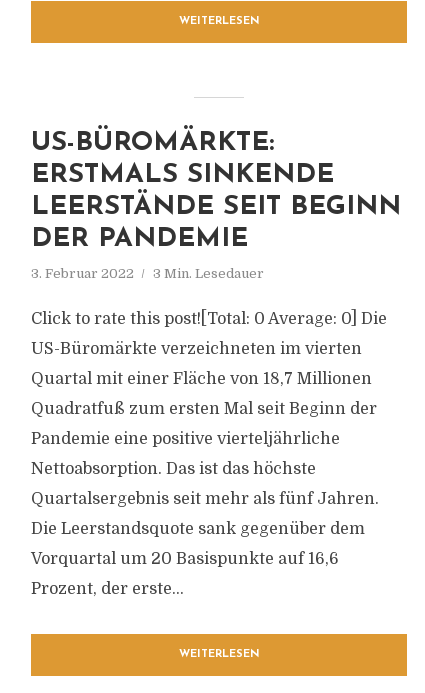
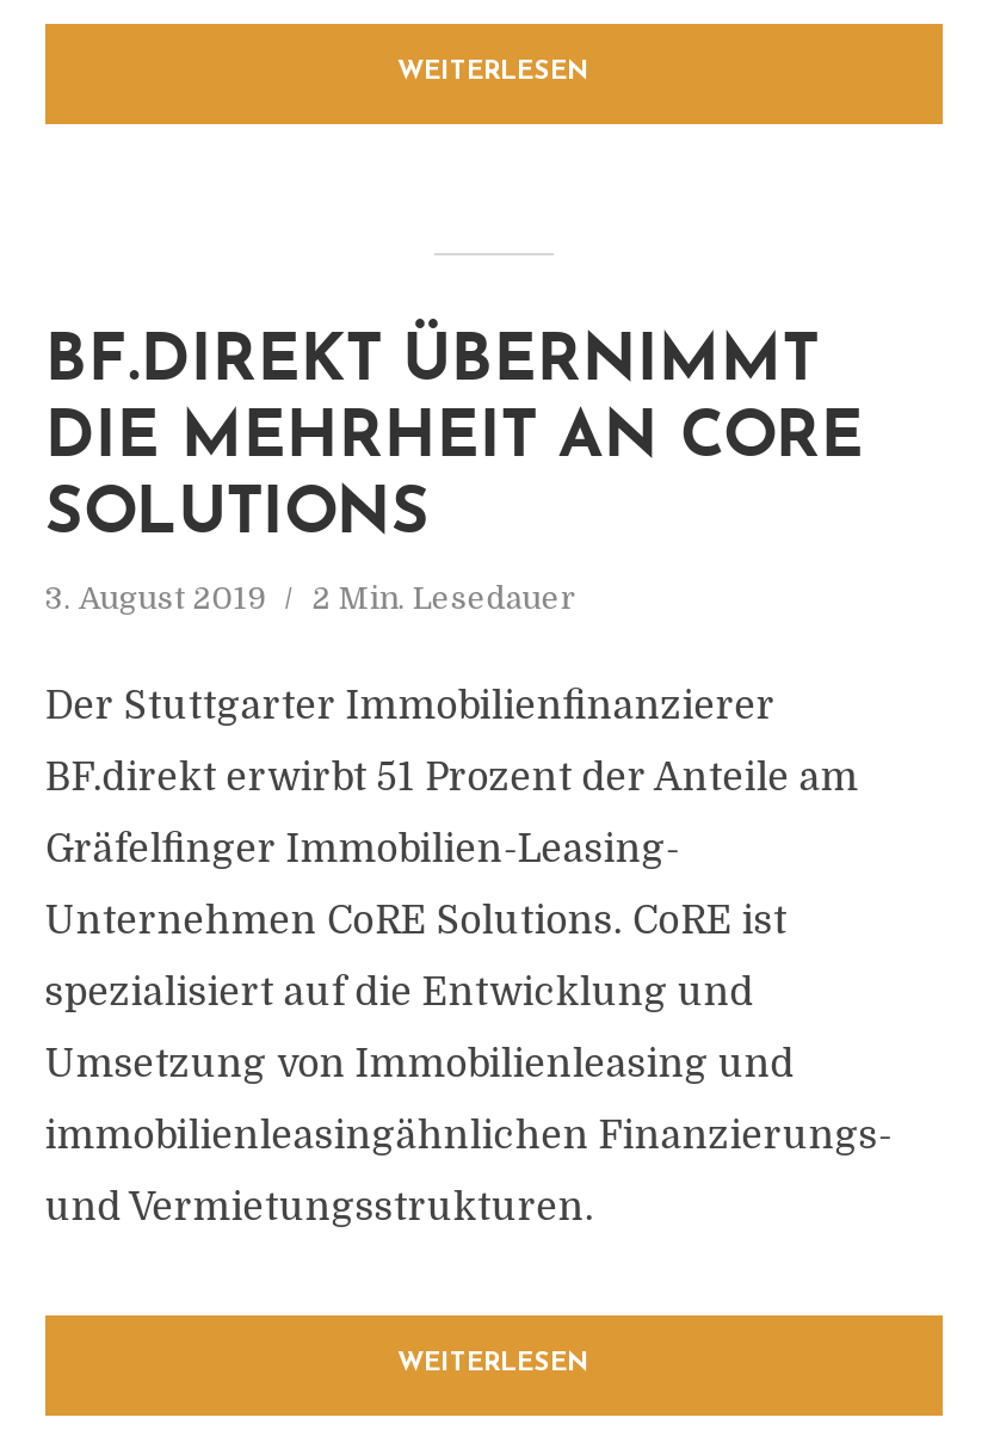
- US-BÜROMÄRKTE:
- ERSTMALS SINKENDE
- LEERSTÄNDE SEIT BEGINN
- DER PANDEMIE
- 3. Februar 2022
- 3 Min. Lesedauer
- Click to rate this post![Total: 0 Average: 0] Die
- US-Büromärkte verzeichneten im vierten
- Quartal mit einer Fläche von 18,7 Millionen
- Quadratfuß zum ersten Mal seit Beginn der
- Pandemie eine positive vierteljährliche
- Nettoabsorption. Das ist das höchste
- Quartalsergebnis seit mehr als fünf Jahren.
- Die Leerstandsquote sank gegenüber dem
- Vorquartal um 20 Basispunkte auf 16,6
- Prozent, der erste...
+ BF.DIREKT ÜBERNIMMT
+ DIE MEHRHEIT AN CORE
+ SOLUTIONS
+ 3. August 2019
+ 2 Min. Lesedauer
+ Der Stuttgarter Immobilienfinanzierer
+ BF.direkt erwirbt 51 Prozent der Anteile am
+ Gräfelfinger Immobilien-Leasing-
+ Unternehmen CoRE Solutions. CoRE ist
+ spezialisiert auf die Entwicklung und
+ Umsetzung von Immobilienleasing und
+ immobilienleasingähnlichen Finanzierungs-
+ und Vermietungsstrukturen.
